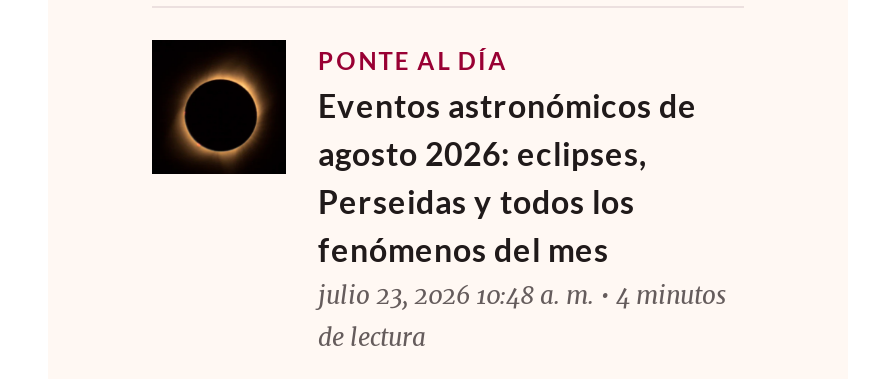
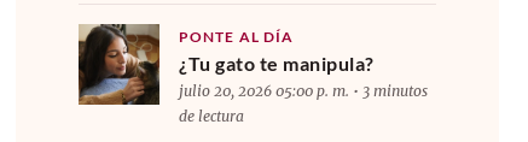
- [image]
- Eventos astronómicos de
- agosto 2026: eclipses,
- Perseidas y todos los
- fenómenos del mes
- julio 23, 2026 10:48 a. m. • 4 minutos
+ [image]
+ ¿Tu gato te manipula?
+ julio 20, 2026 05:00 p. m. • 3 minutos
